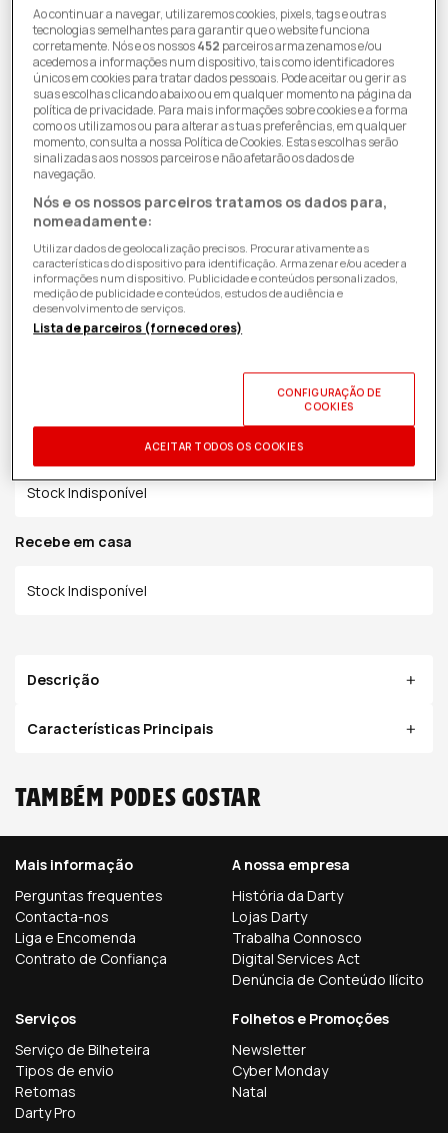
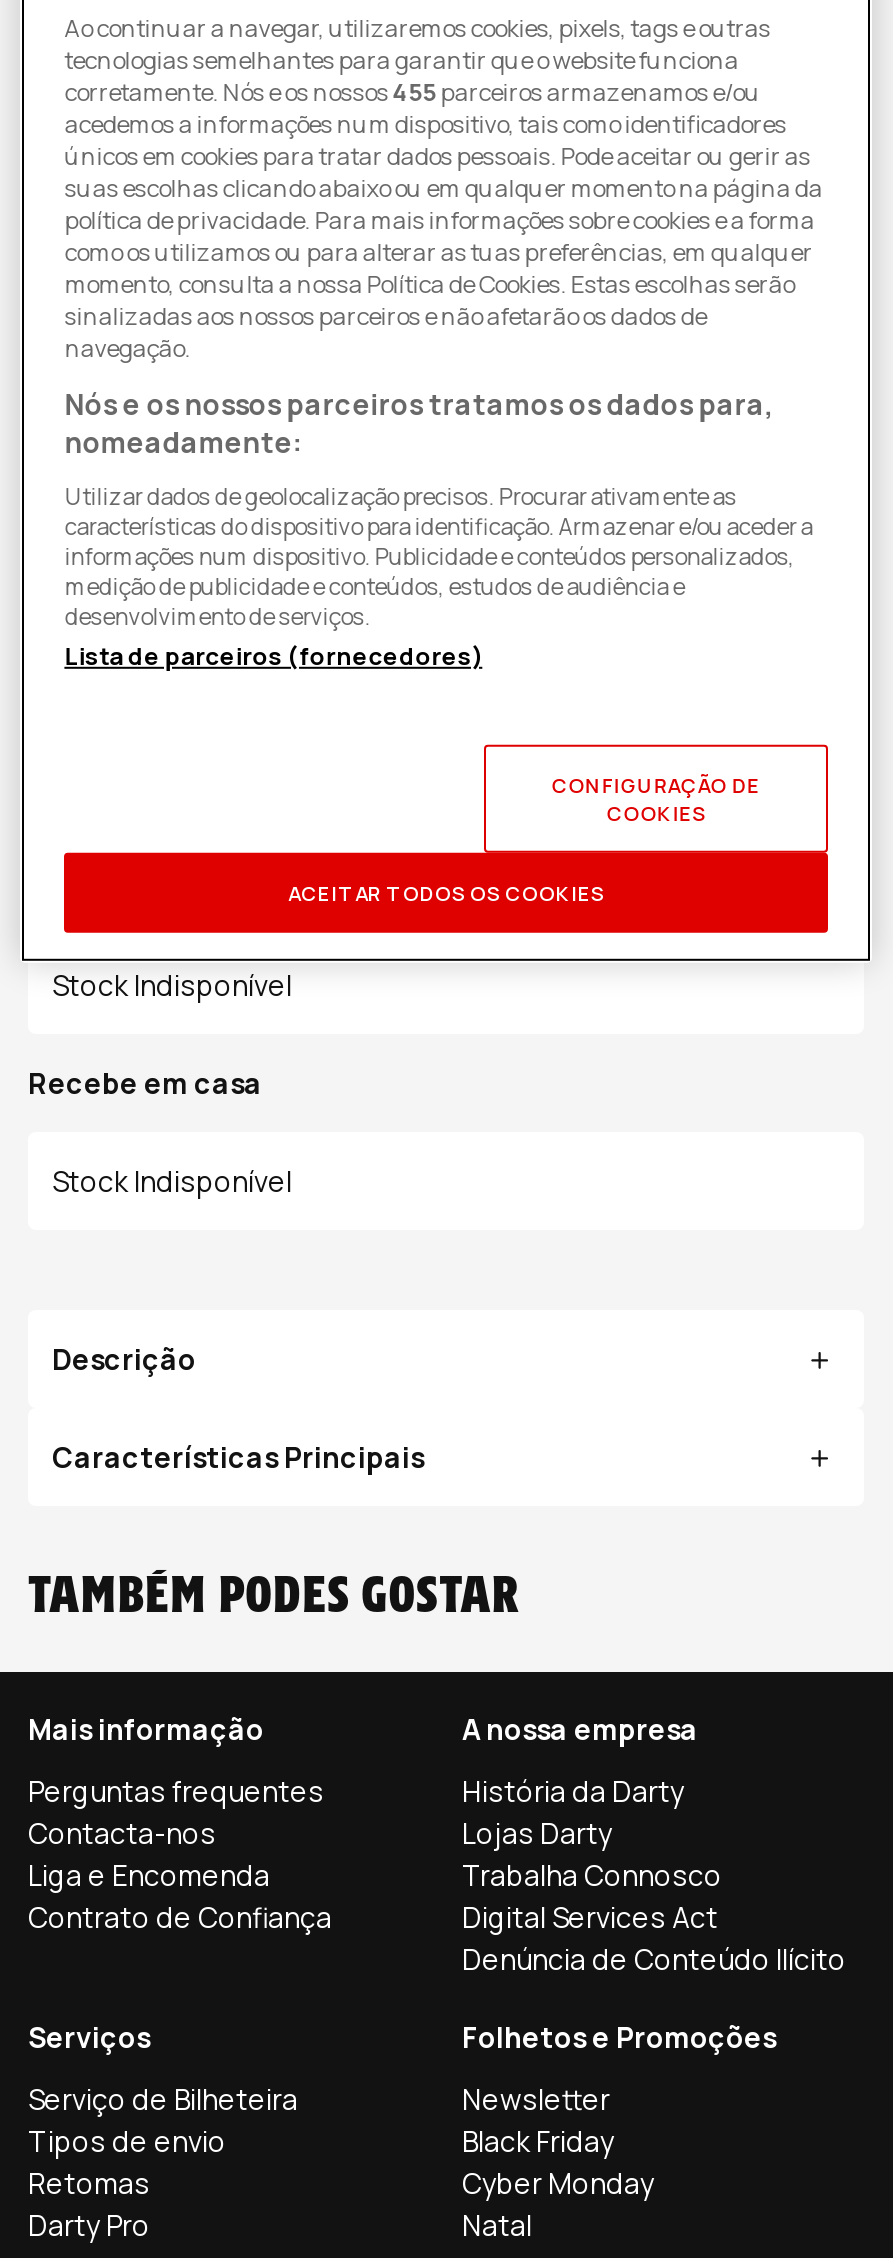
- corretamente. Nós e os nossos452 parceiros armazenamos e/ou
+ corretamente. Nós e os nossos455 parceiros armazenamos e/ou

moved down: Cyber Monday | Natal

+ Black Friday
